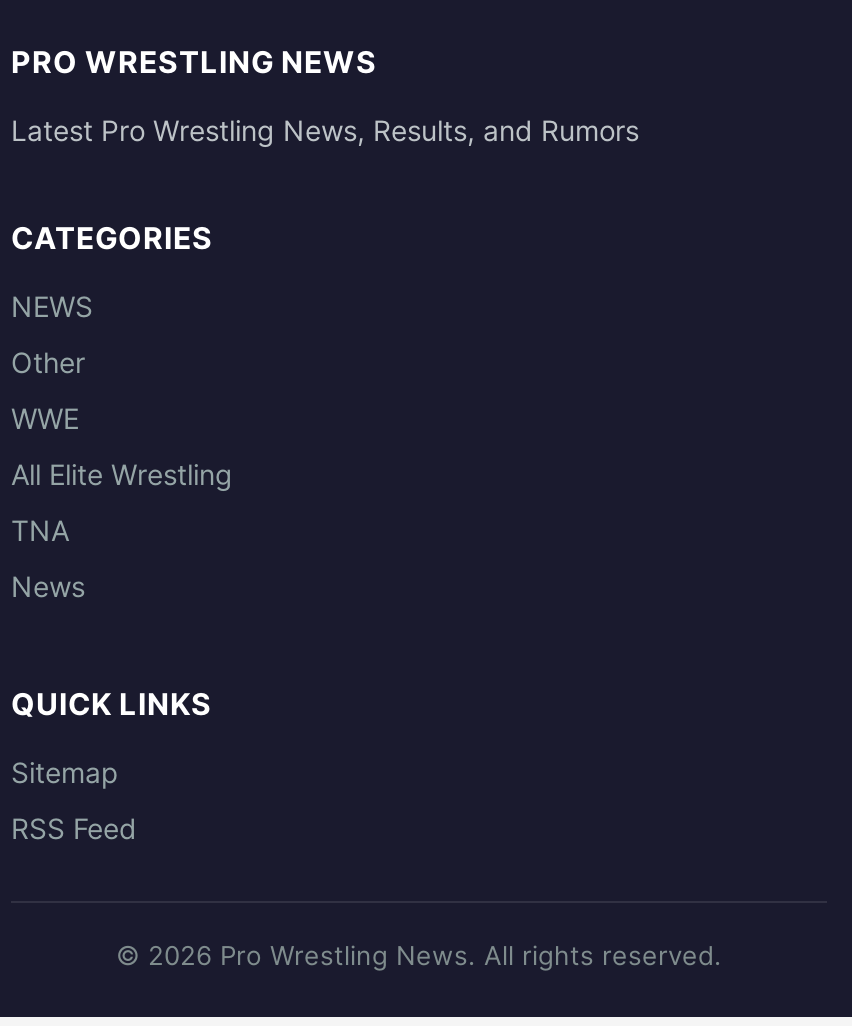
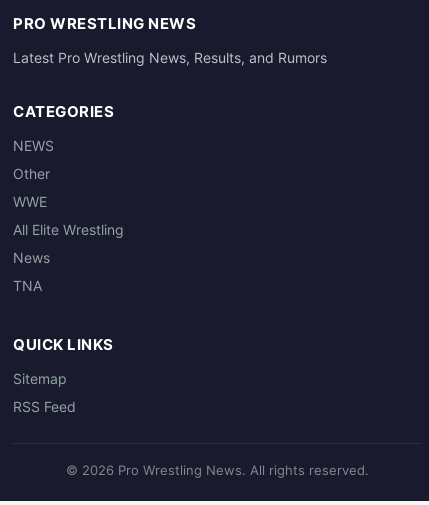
moved down: TNA

moved up: News
